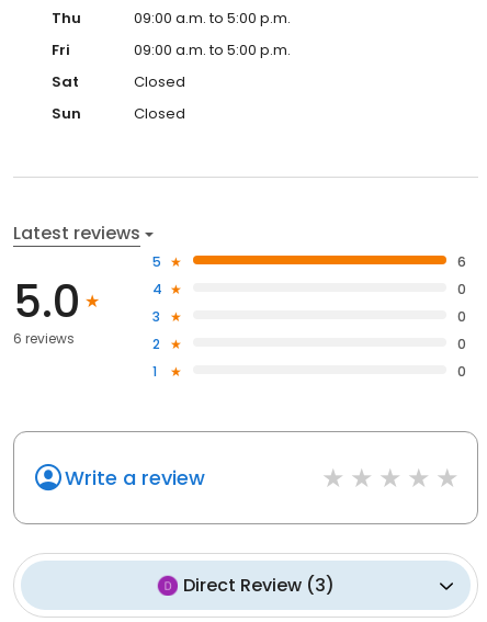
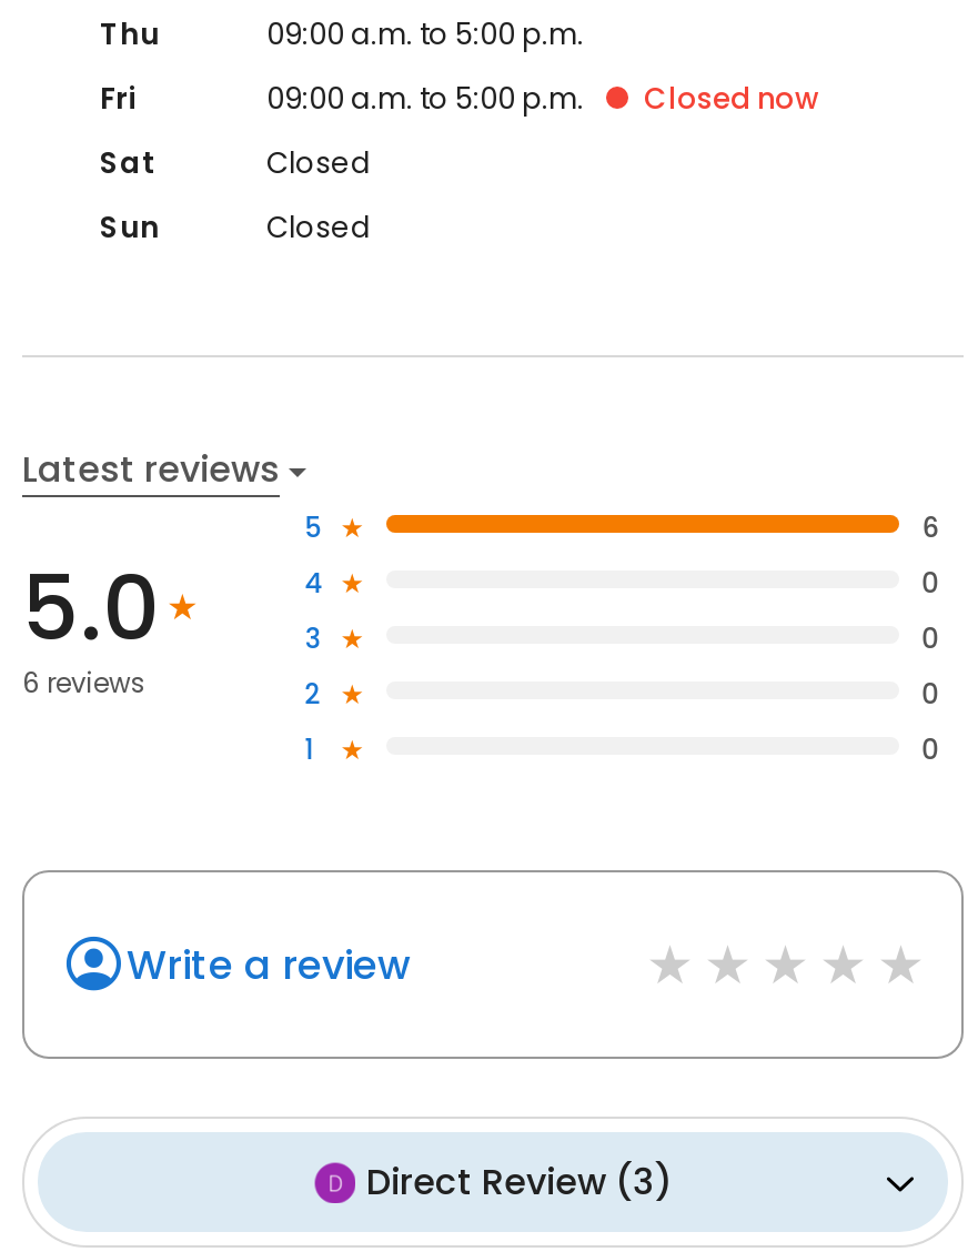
+ Closed now
